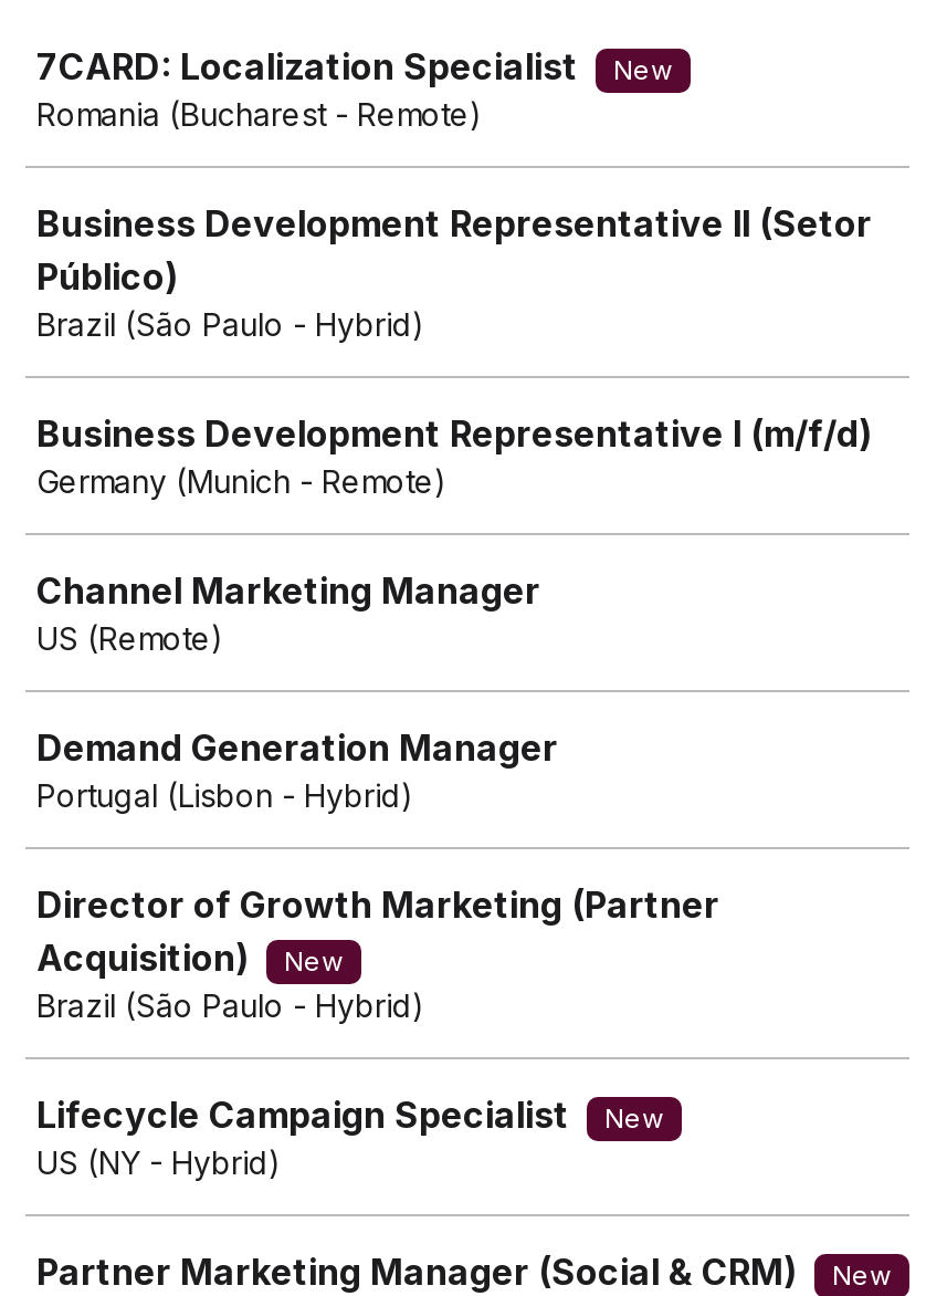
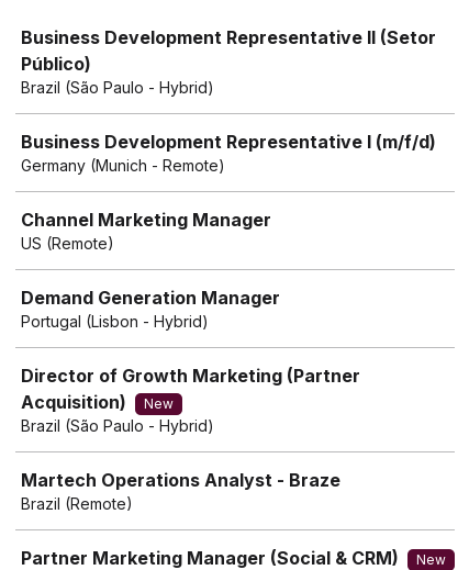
- 7CARD: Localization Specialist
- New
- Romania (Bucharest - Remote)

- Lifecycle Campaign Specialist
- New
- US (NY - Hybrid)
+ Martech Operations Analyst - Braze
+ Brazil (Remote)
